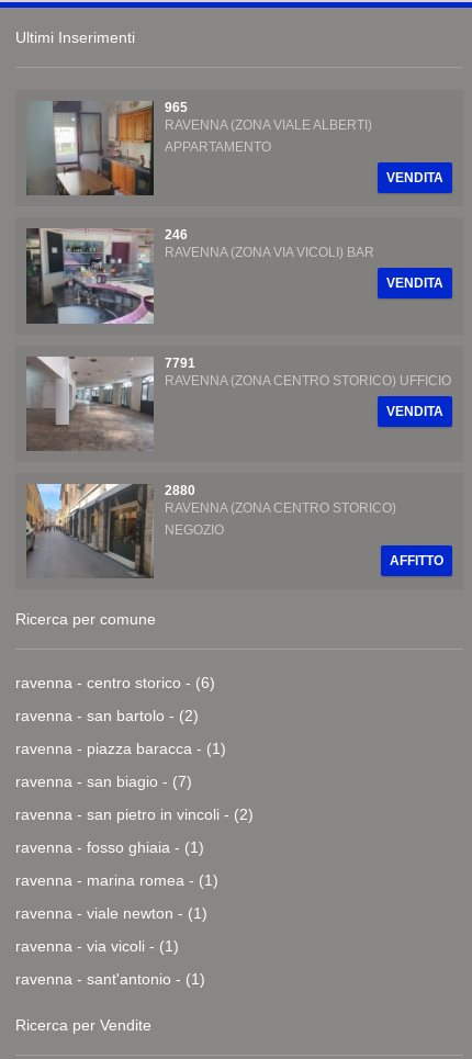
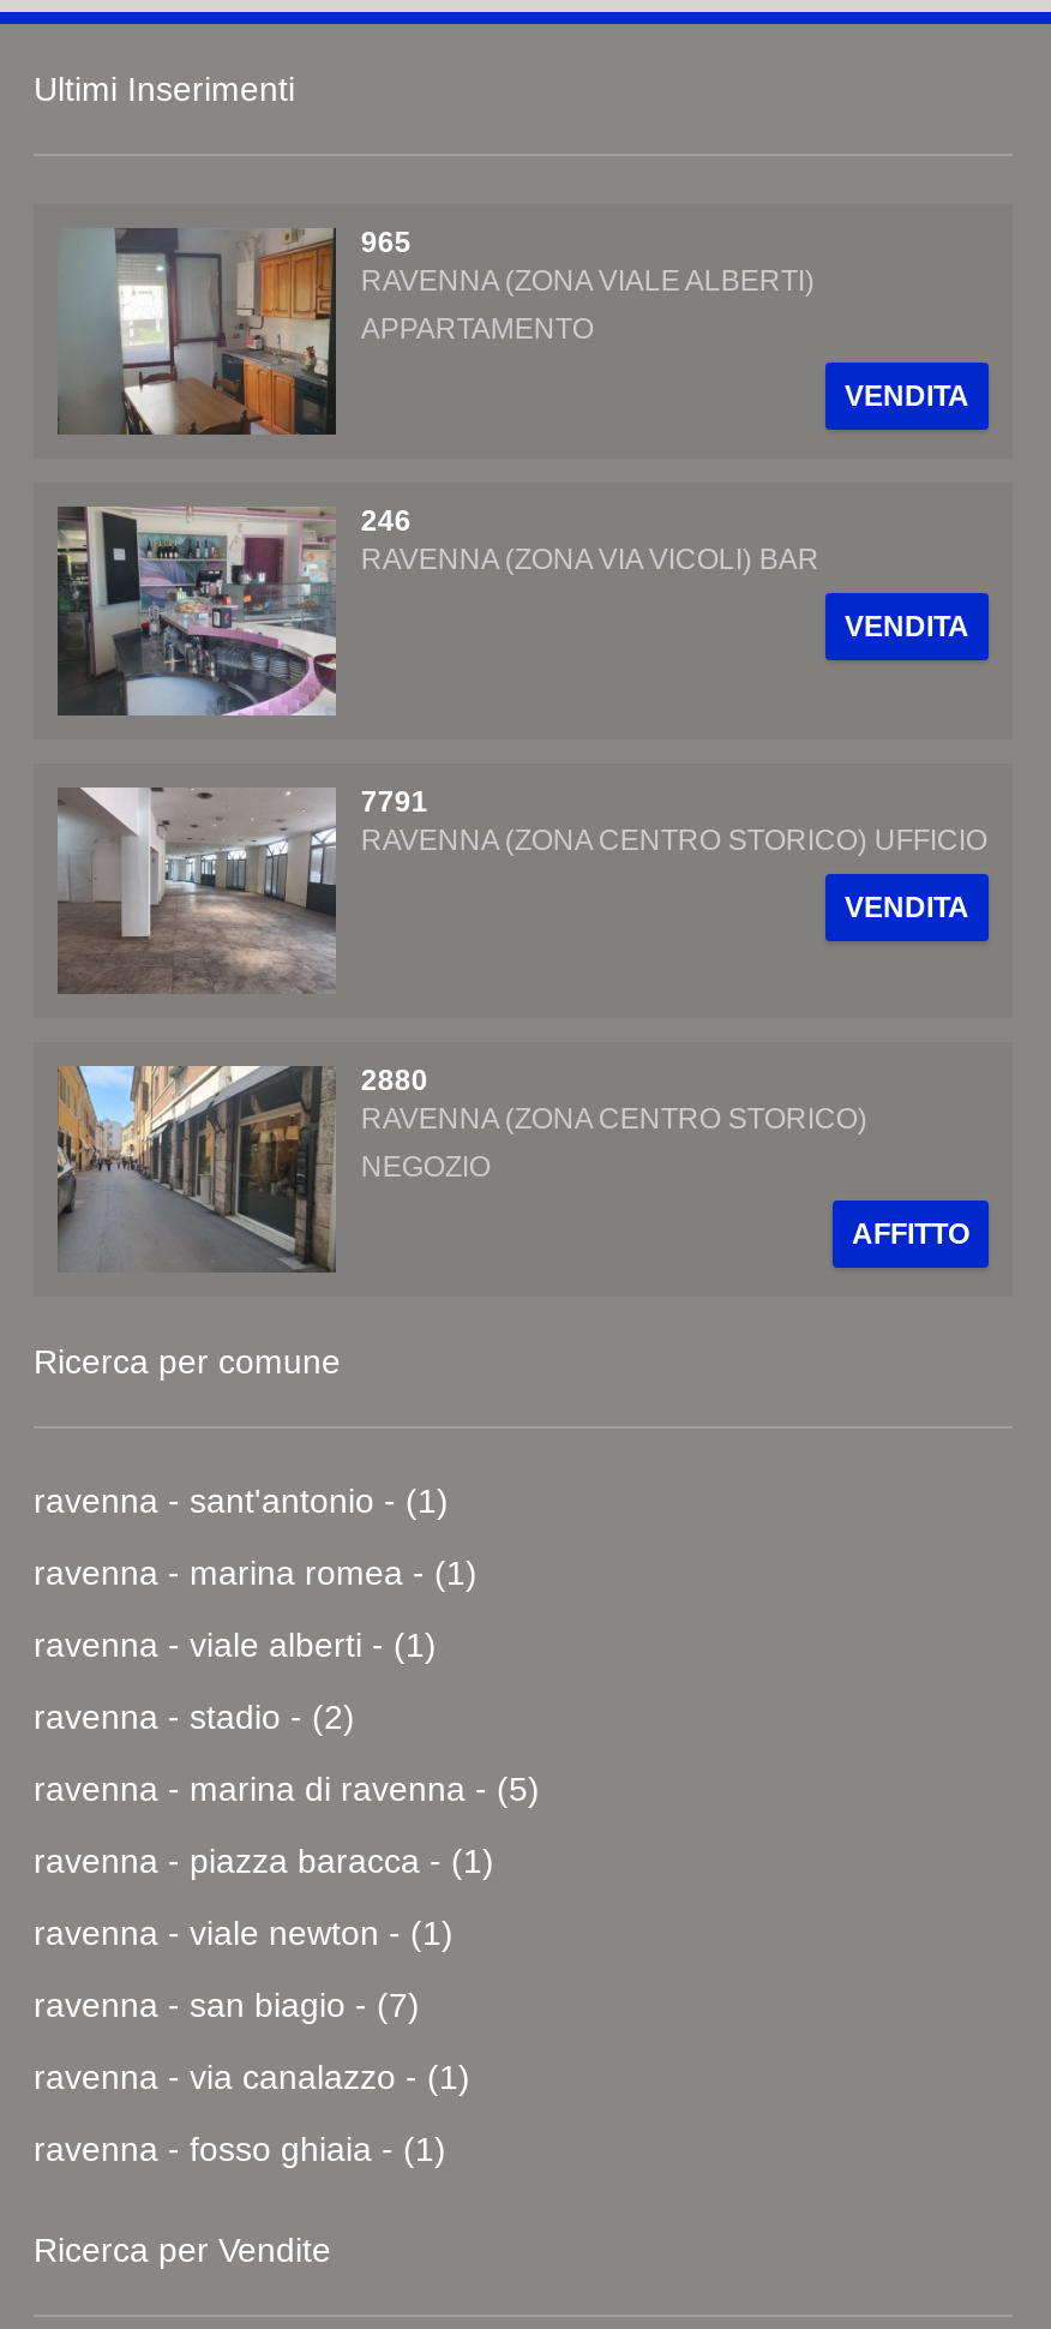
- ravenna - centro storico - (6)
- ravenna - san bartolo - (2)
+ ravenna - viale alberti - (1)
+ ravenna - stadio - (2)
+ ravenna - marina di ravenna - (5)

moved down: ravenna - piazza baracca - (1)

moved down: ravenna - san biagio - (7)

- ravenna - san pietro in vincoli - (2)
+ ravenna - via canalazzo - (1)

moved down: ravenna - fosso ghiaia - (1)

moved up: ravenna - marina romea - (1)

moved up: ravenna - viale newton - (1)

- ravenna - via vicoli - (1)

moved up: ravenna - sant'antonio - (1)
